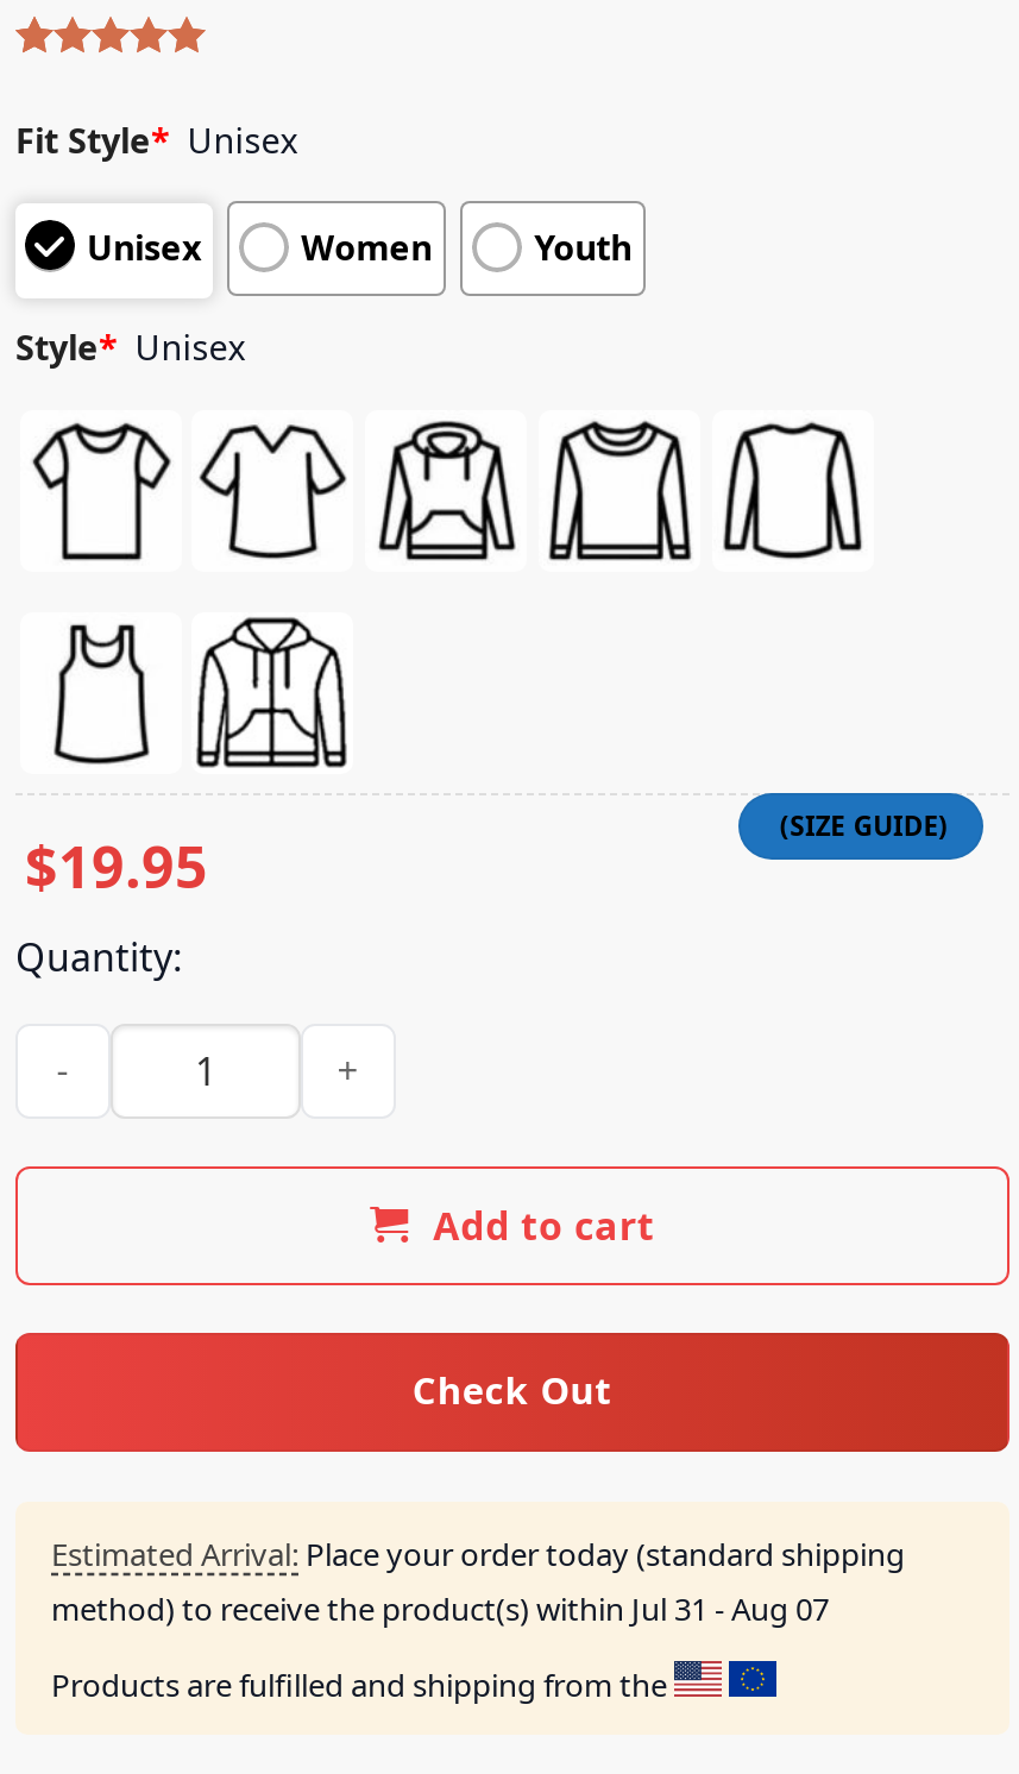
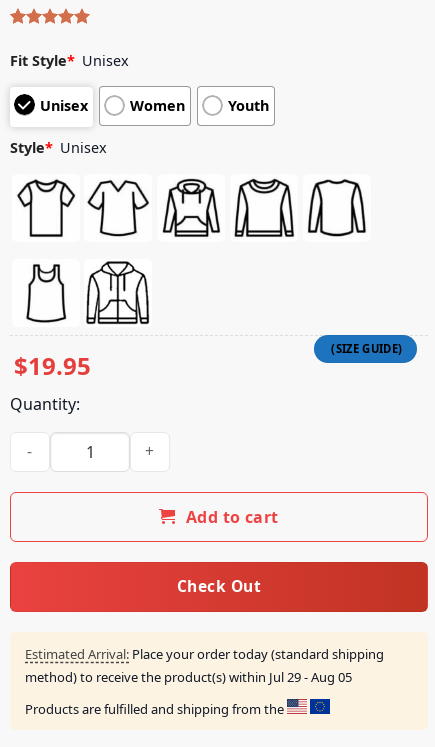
- method) to receive the product(s) within Jul 31 - Aug 07
+ method) to receive the product(s) within Jul 29 - Aug 05
